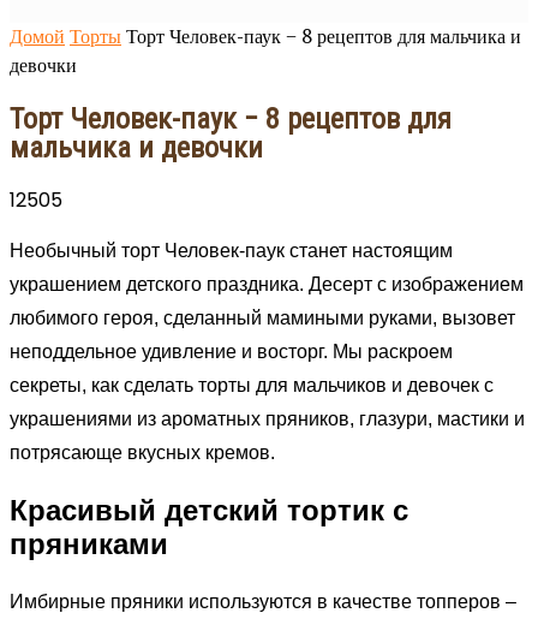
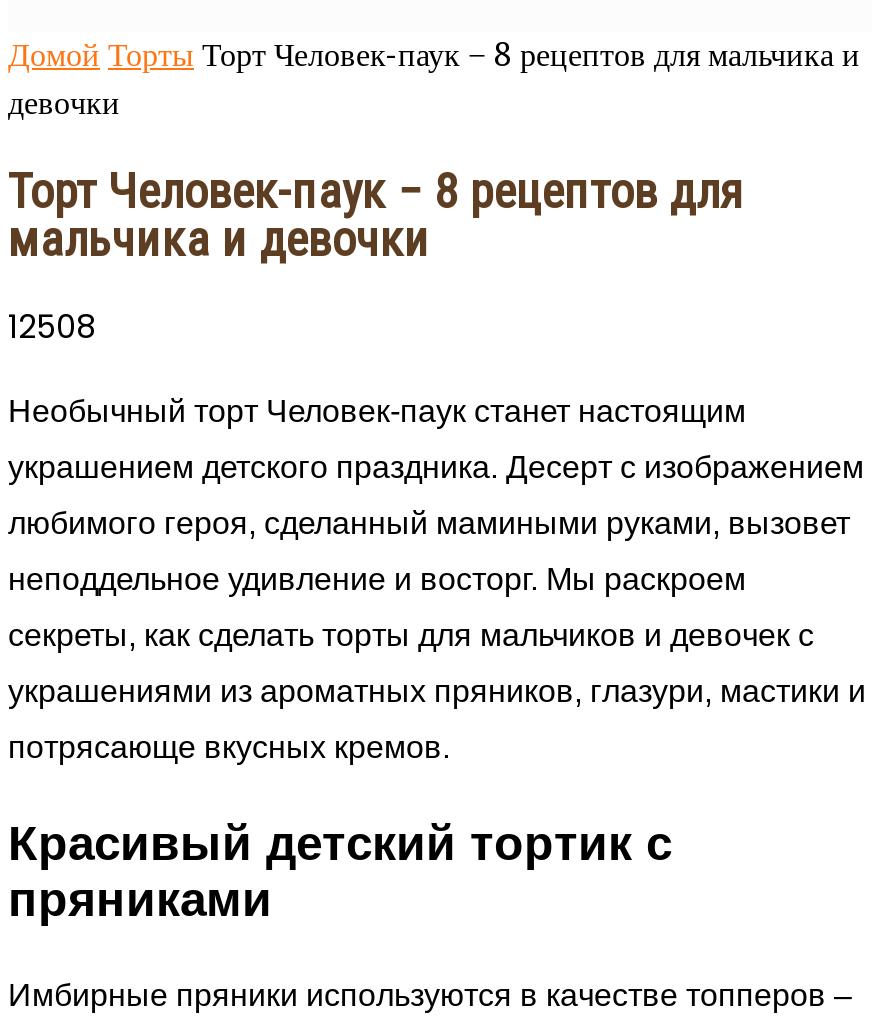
- 12505
+ 12508
